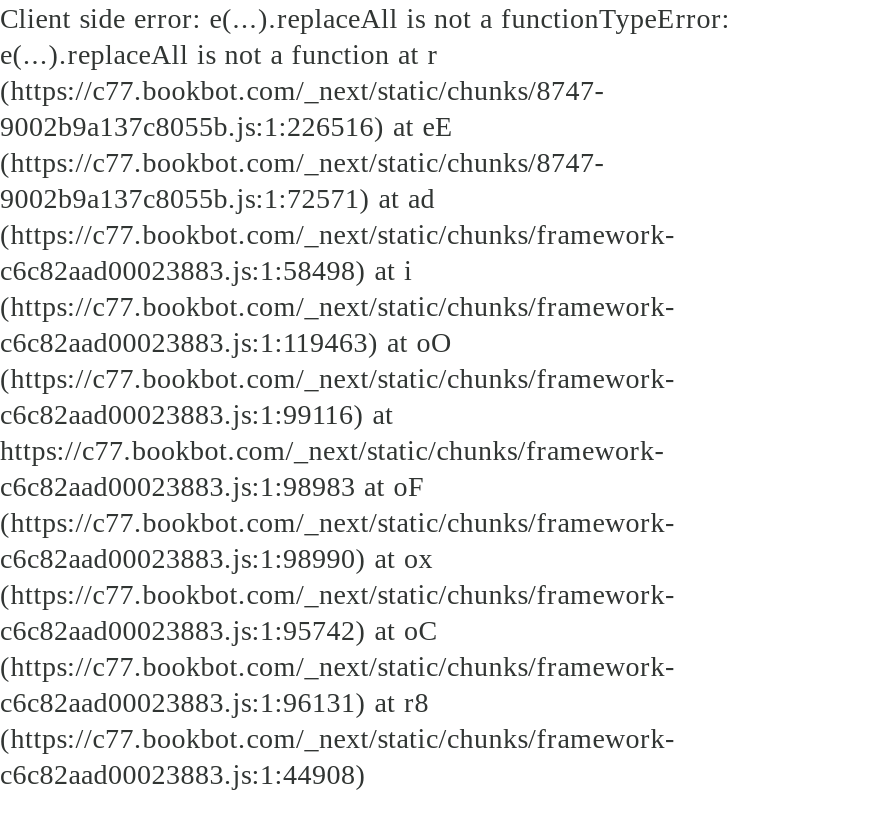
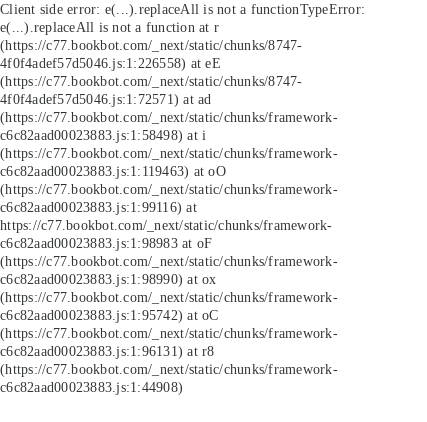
- 9002b9a137c8055b.js:1:226516) at eE
+ 4f0f4adef57d5046.js:1:226558) at eE

- 9002b9a137c8055b.js:1:72571) at ad
+ 4f0f4adef57d5046.js:1:72571) at ad
